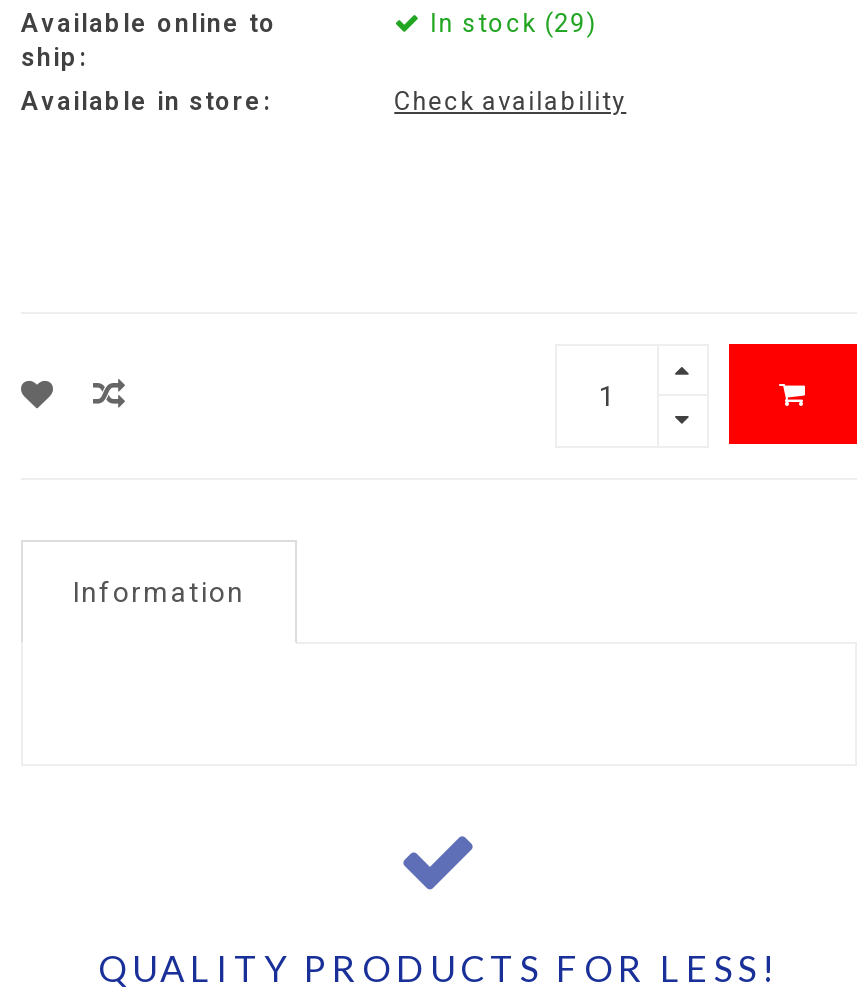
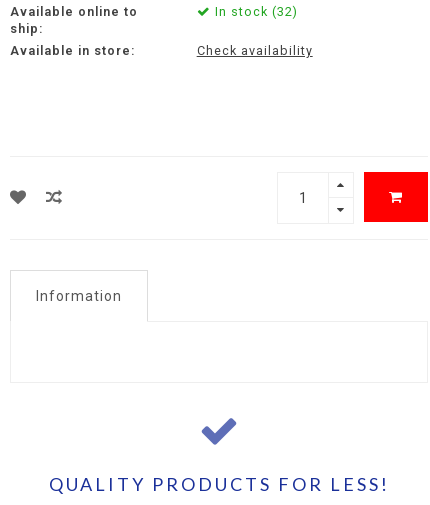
- In stock (29)
+ In stock (32)
